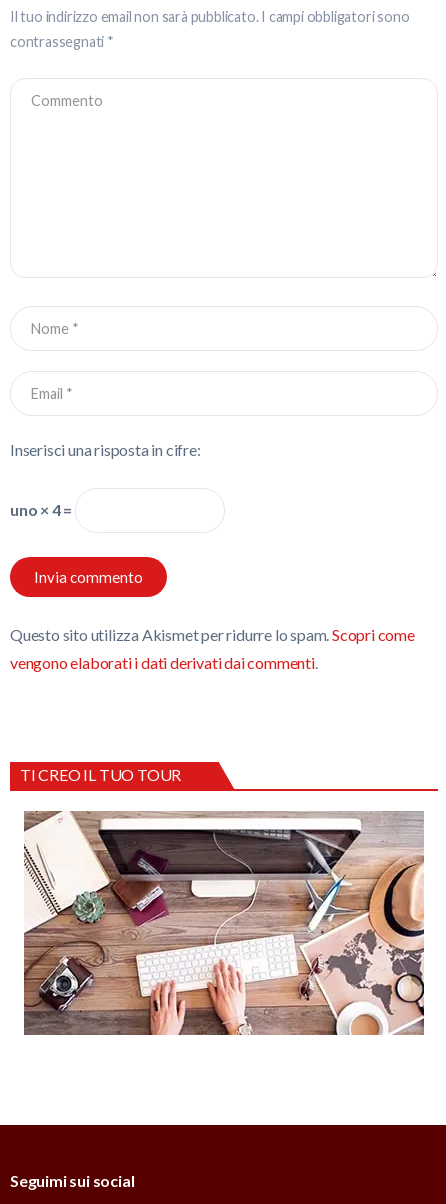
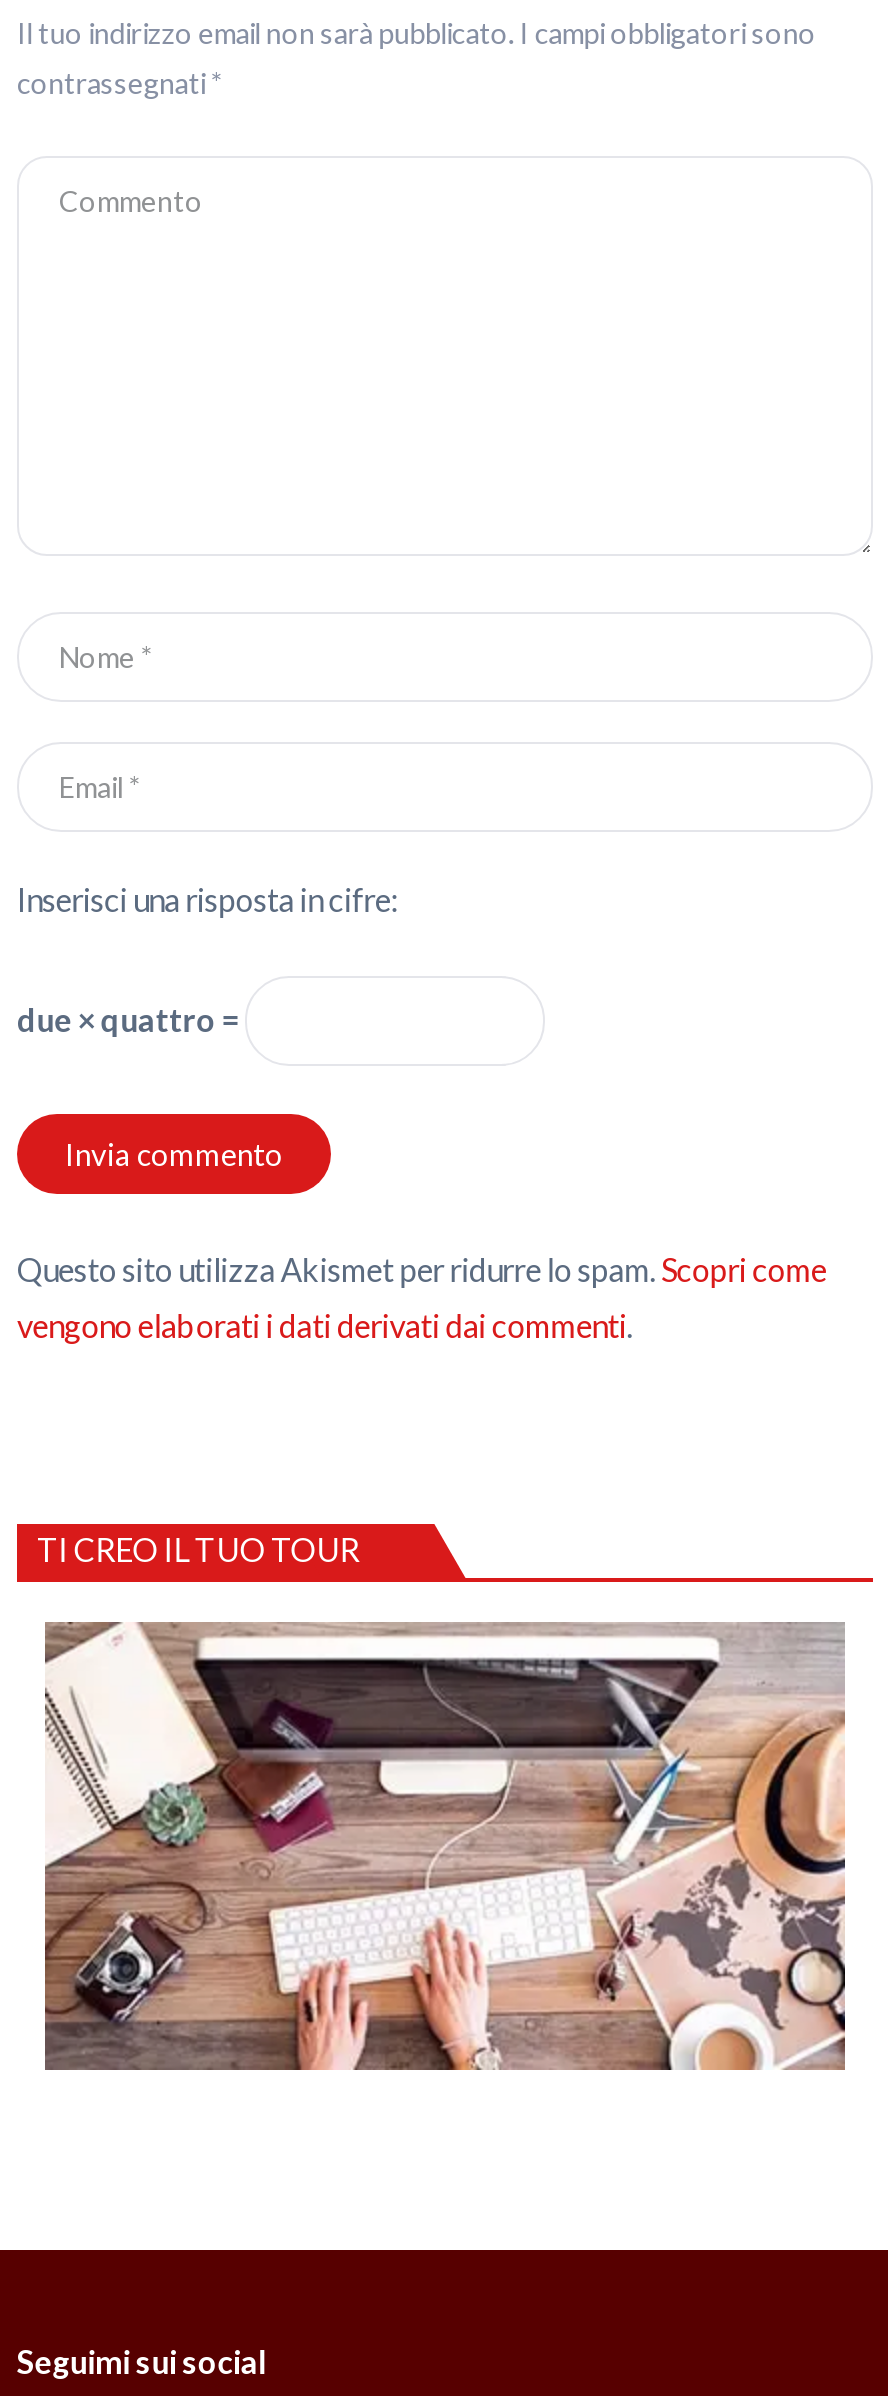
- uno × 4 =
+ due × quattro =
